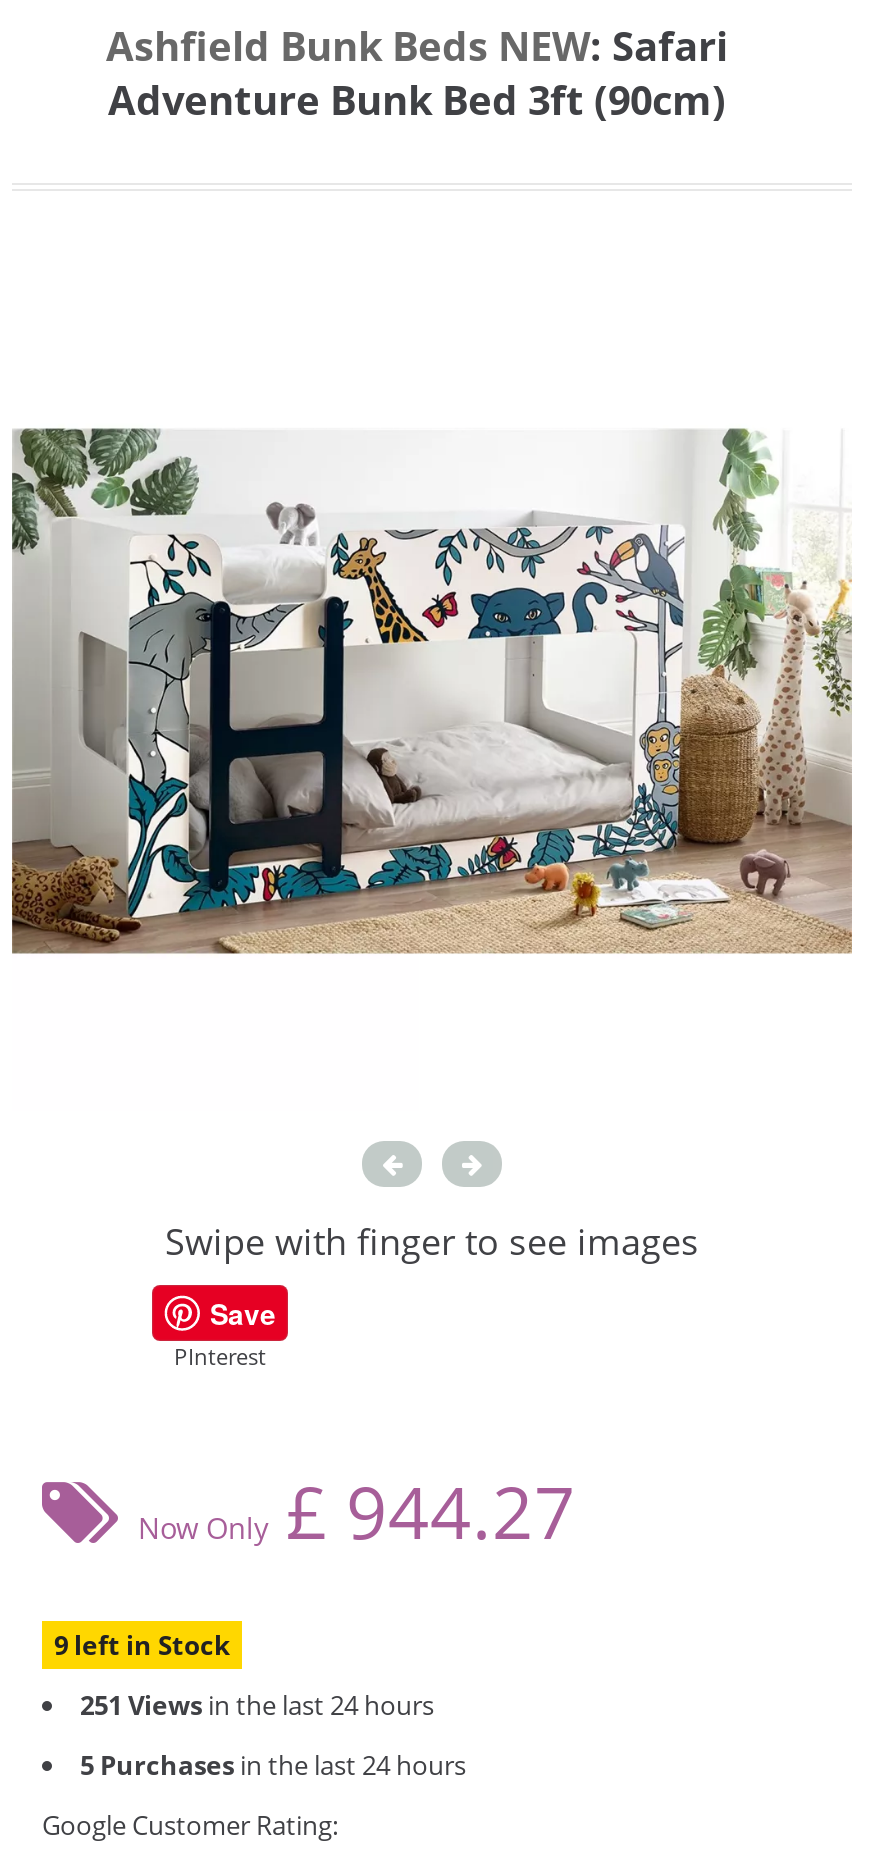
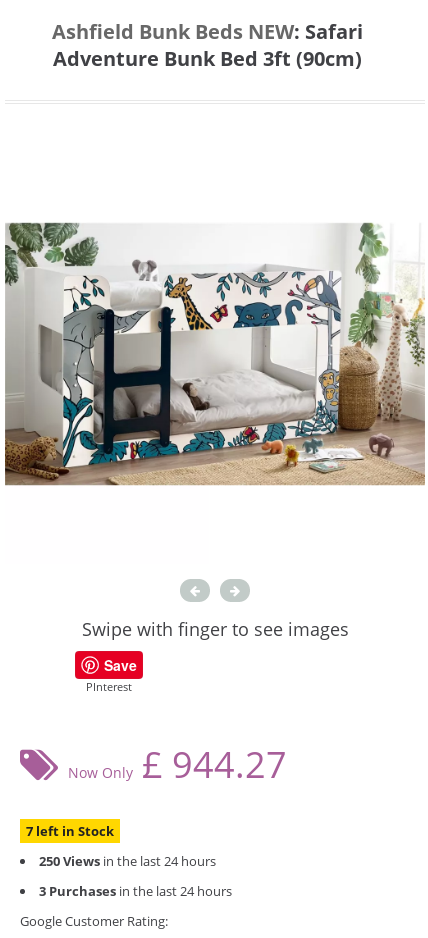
- 9 left in Stock
+ 7 left in Stock

- 251 Views in the last 24 hours
+ 250 Views in the last 24 hours

- 5 Purchases in the last 24 hours
+ 3 Purchases in the last 24 hours
